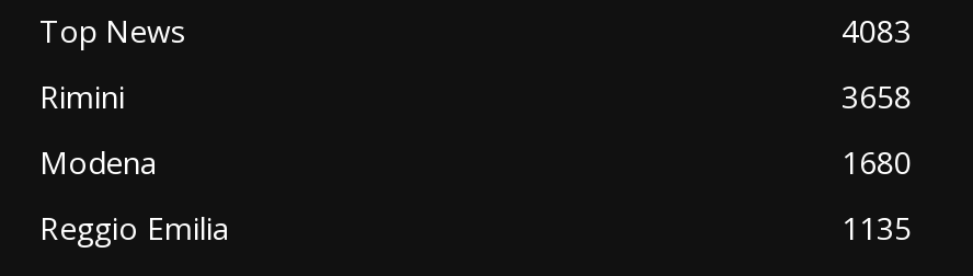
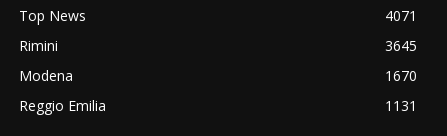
- 4083
+ 4071

- 3658
+ 3645

- 1680
+ 1670

- 1135
+ 1131
